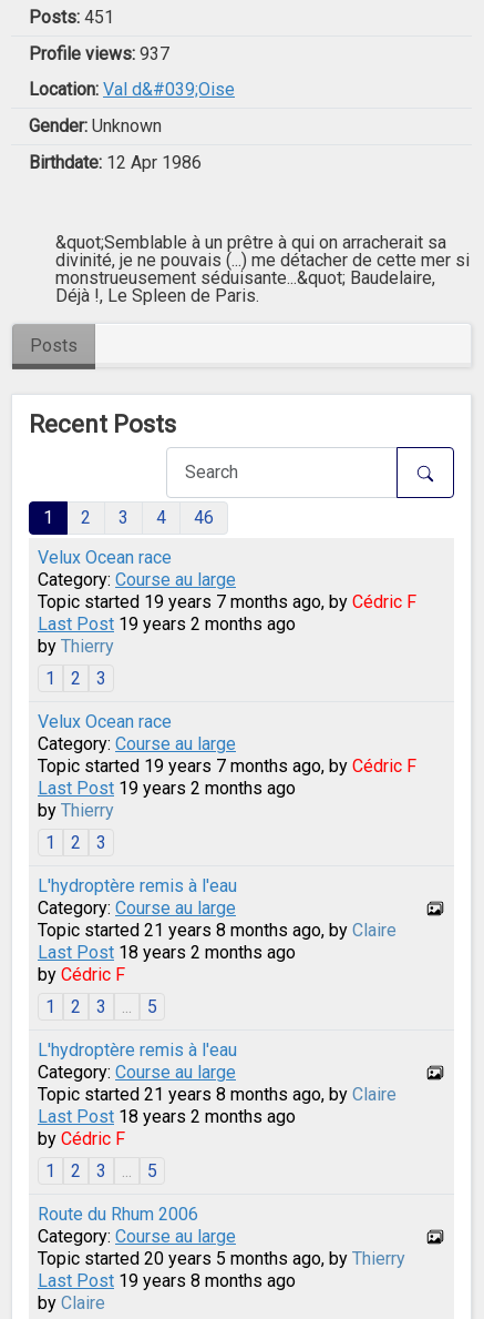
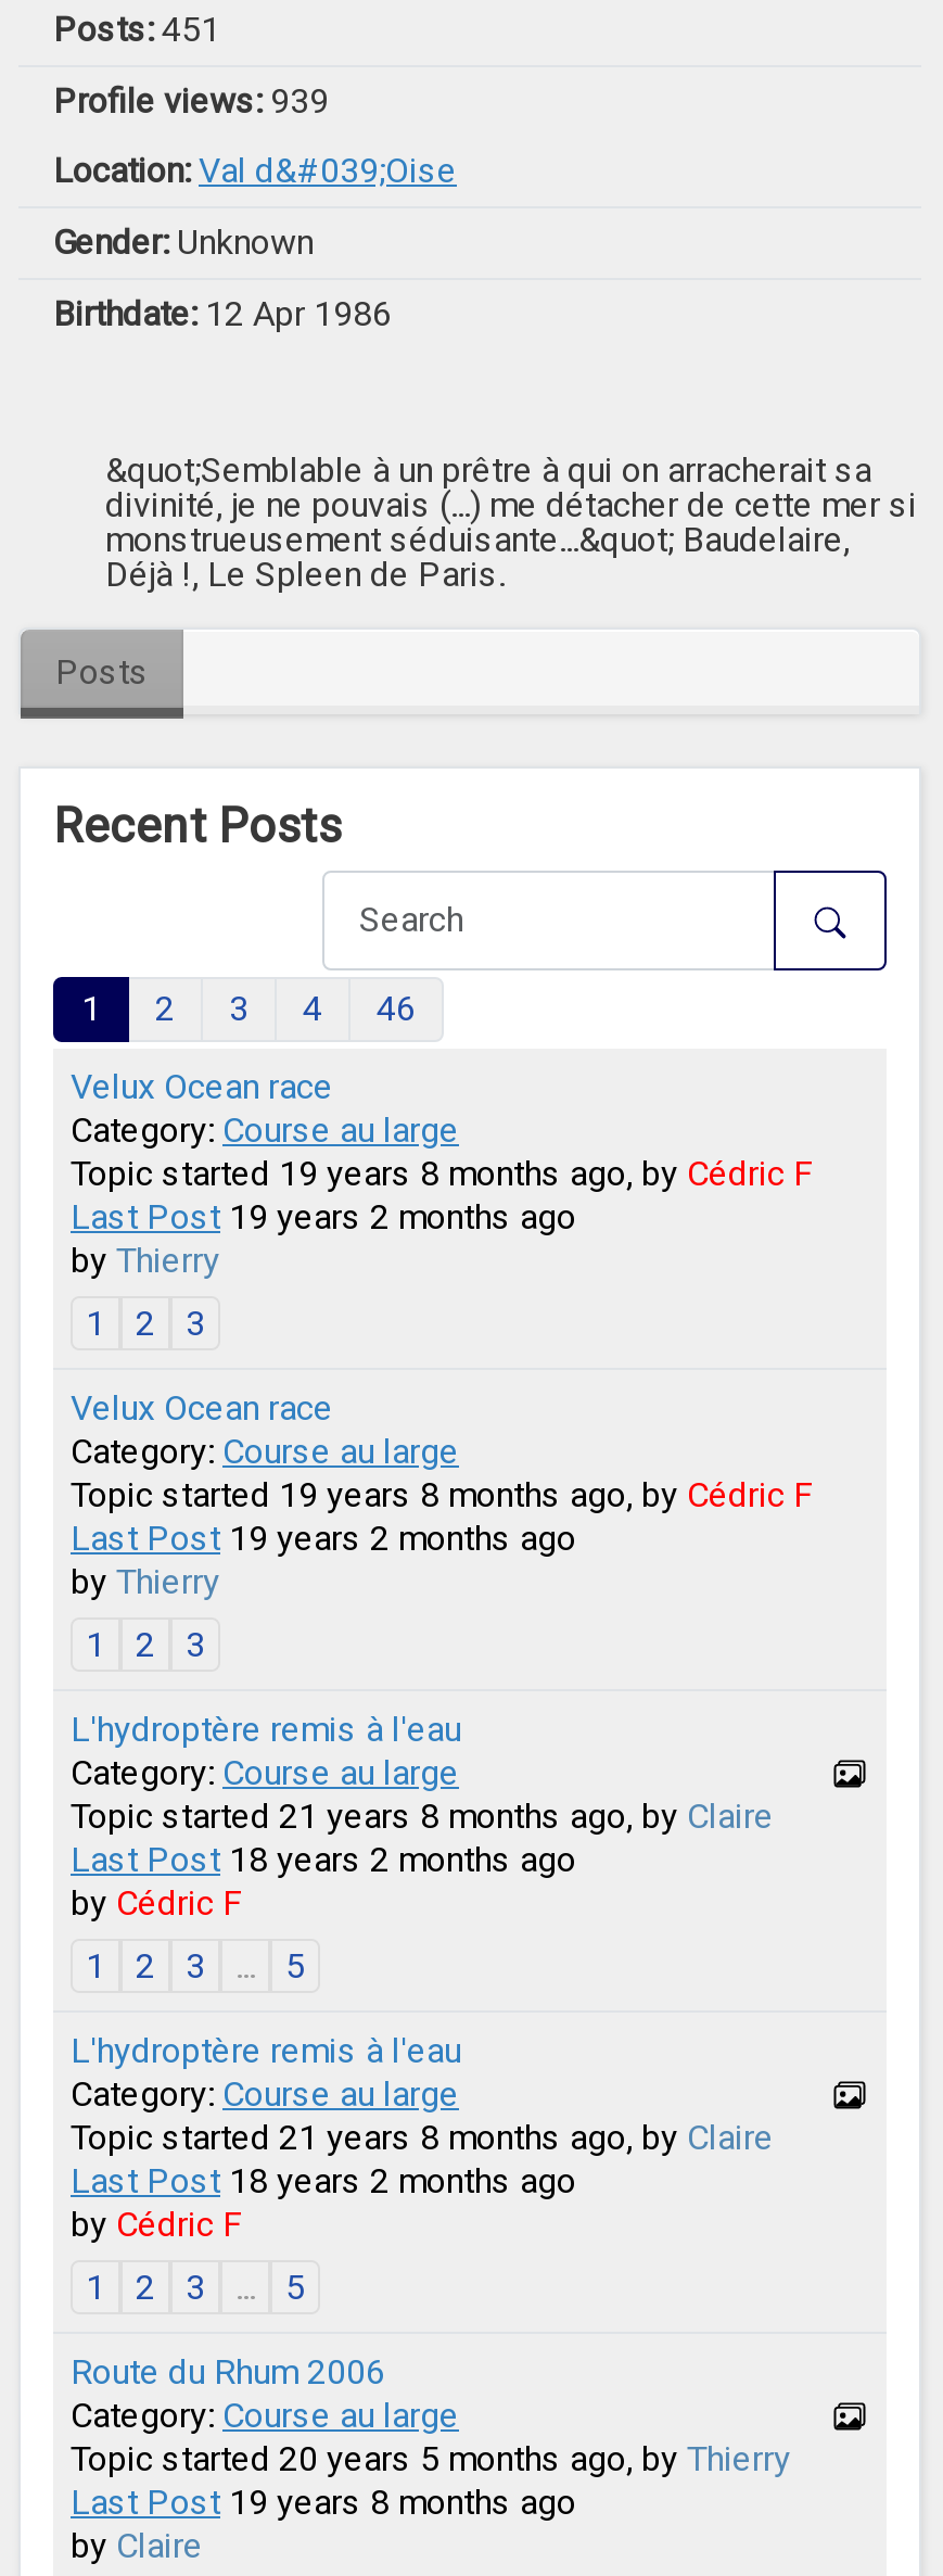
- Profile views: 937
+ Profile views: 939

- Topic started 19 years 7 months ago, by Cédric F
+ Topic started 19 years 8 months ago, by Cédric F

- Topic started 19 years 7 months ago, by Cédric F
+ Topic started 19 years 8 months ago, by Cédric F
